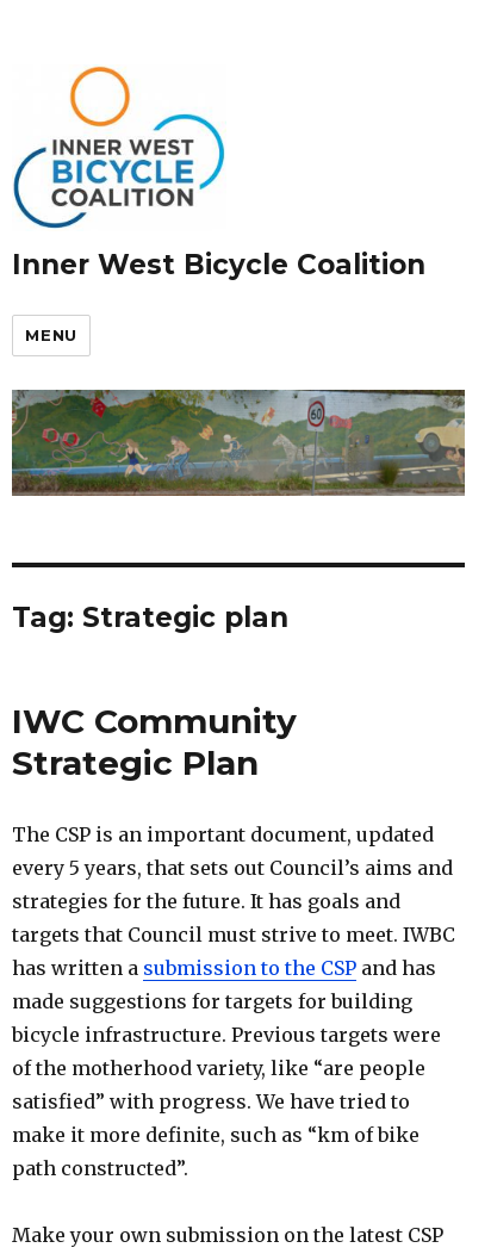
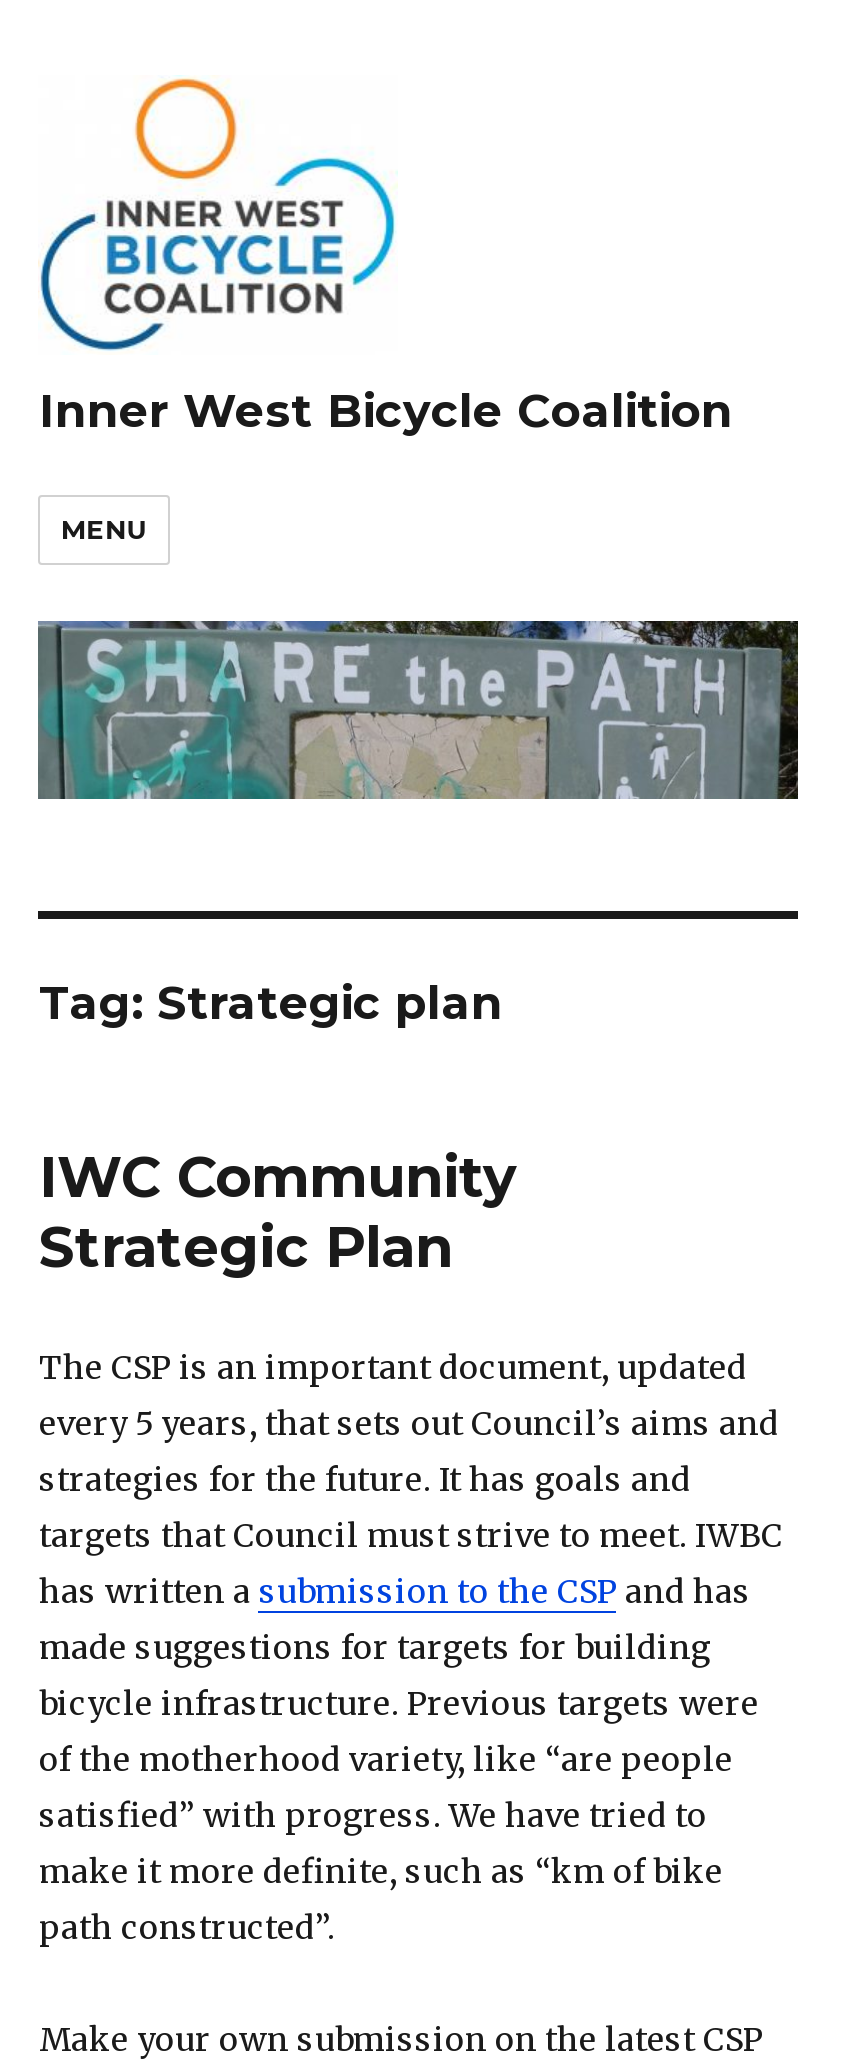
- [image]
+ [image]
